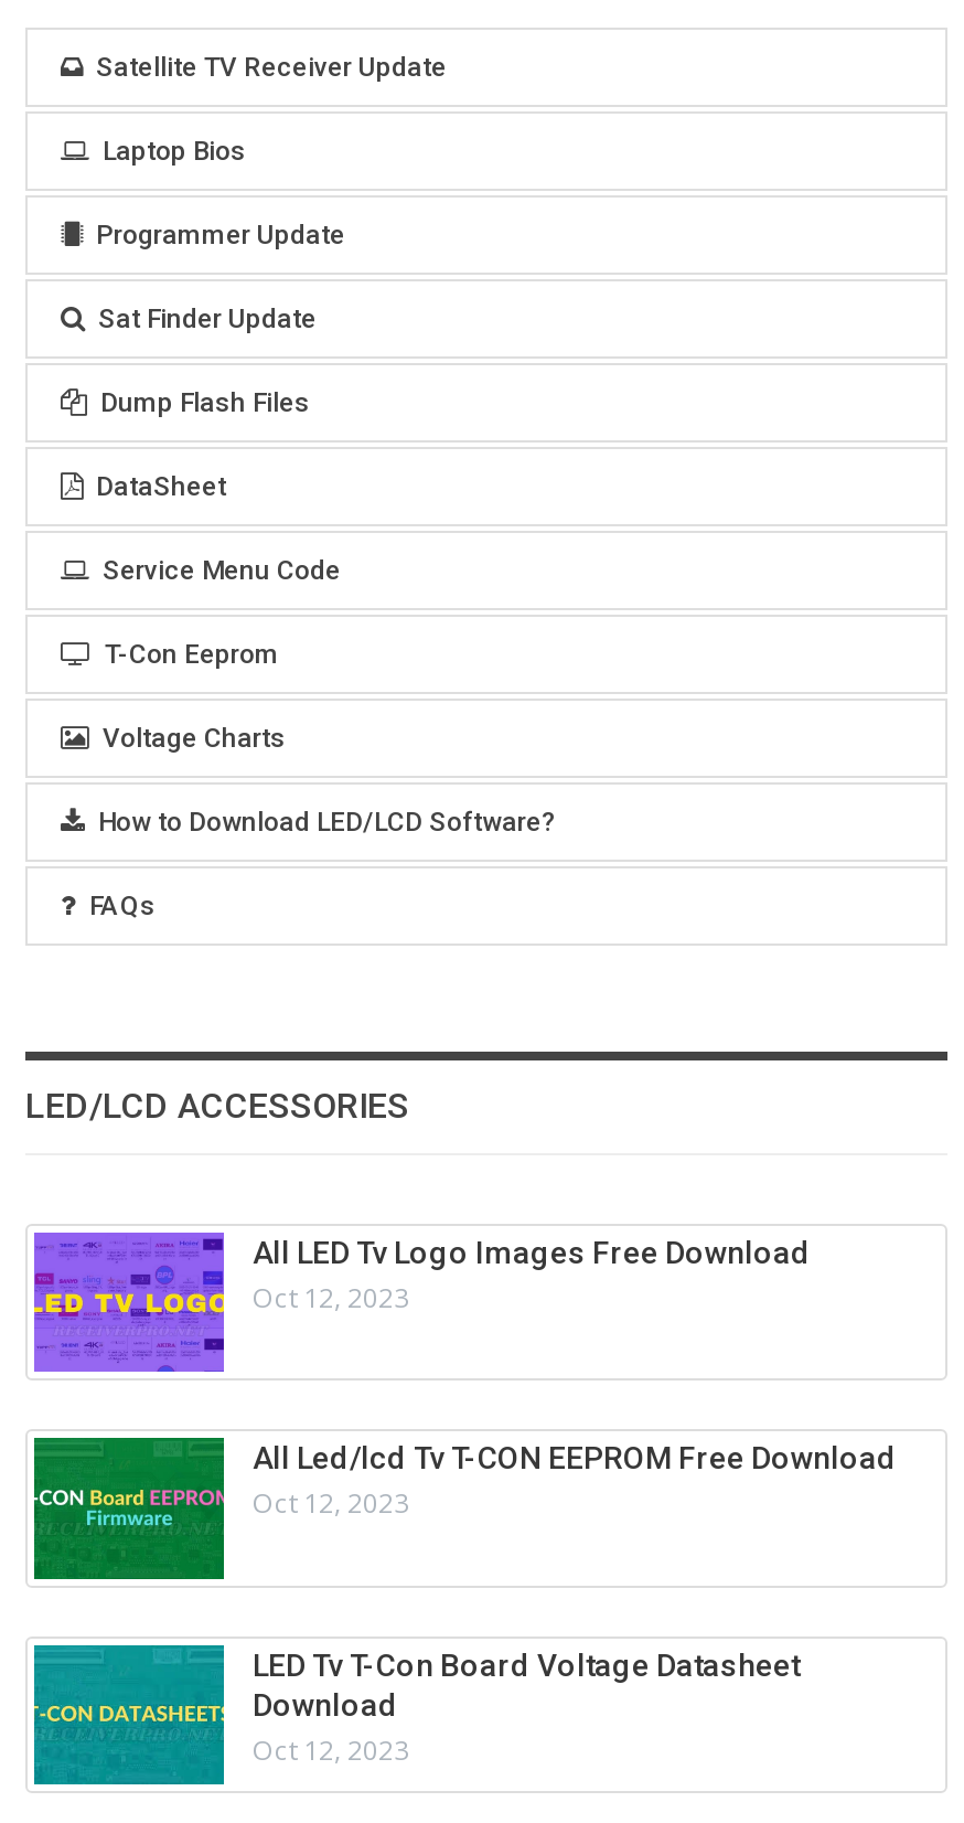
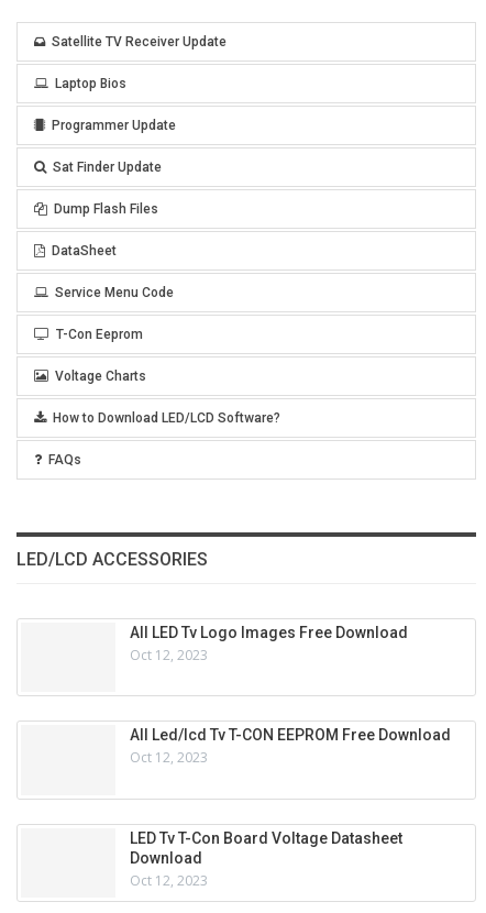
- [image]

- [image]

- [image]
